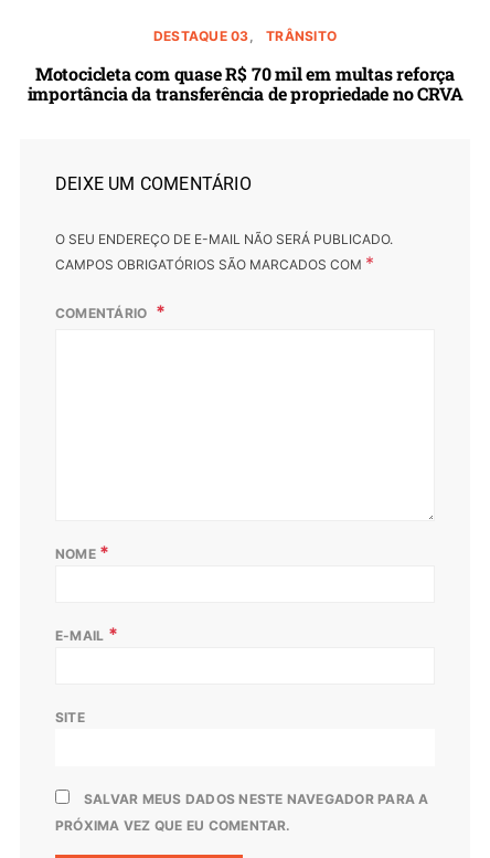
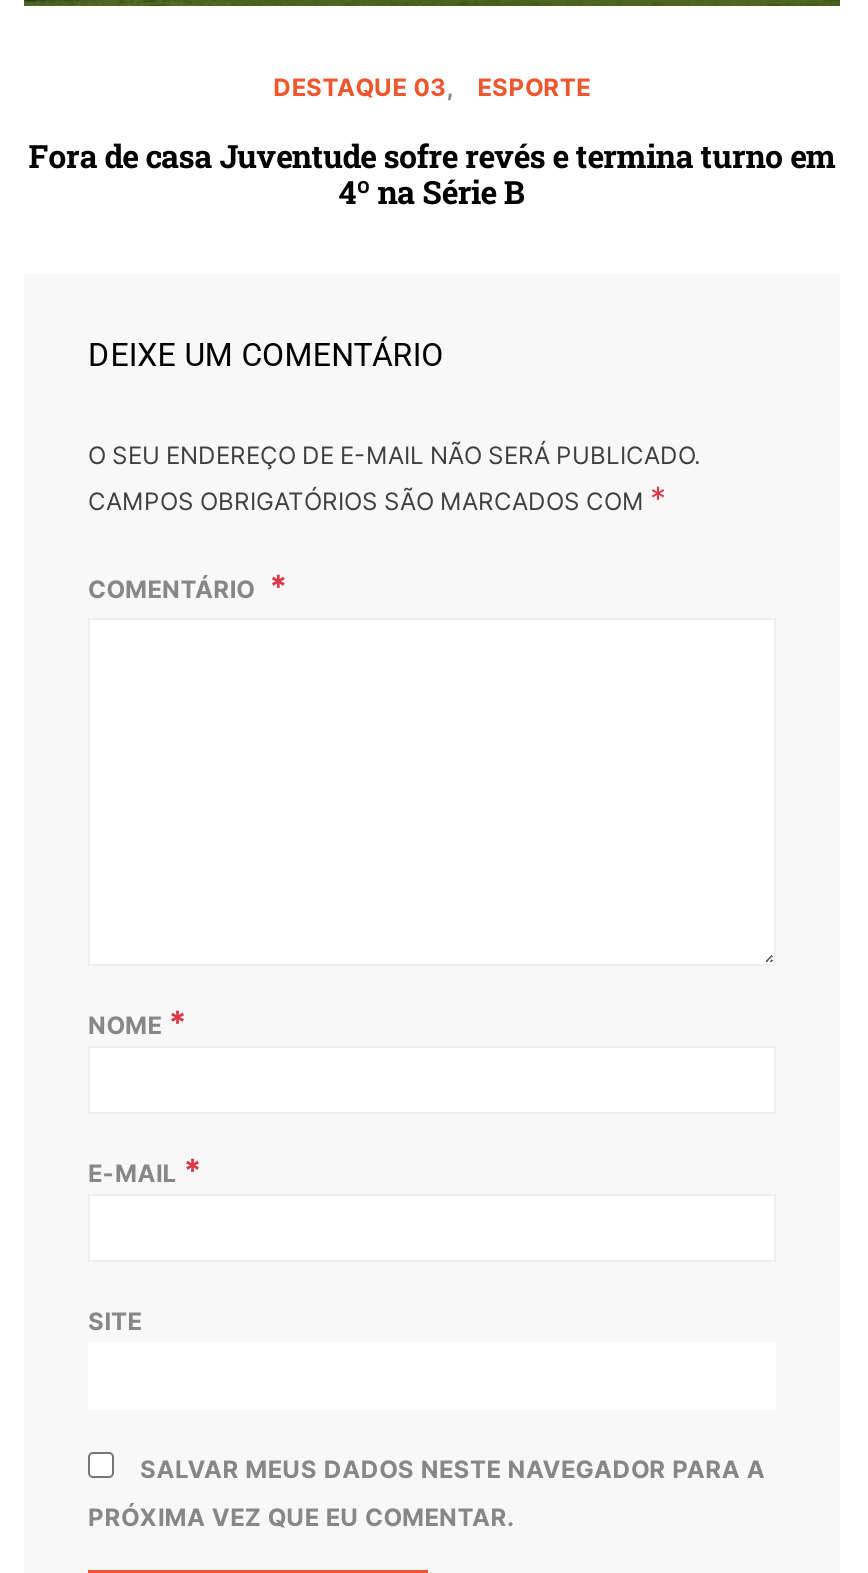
- TRÂNSITO
+ ESPORTE

- Motocicleta com quase R$ 70 mil em multas reforça
- importância da transferência de propriedade no CRVA
+ Fora de casa Juventude sofre revés e termina turno em
+ 4º na Série B
